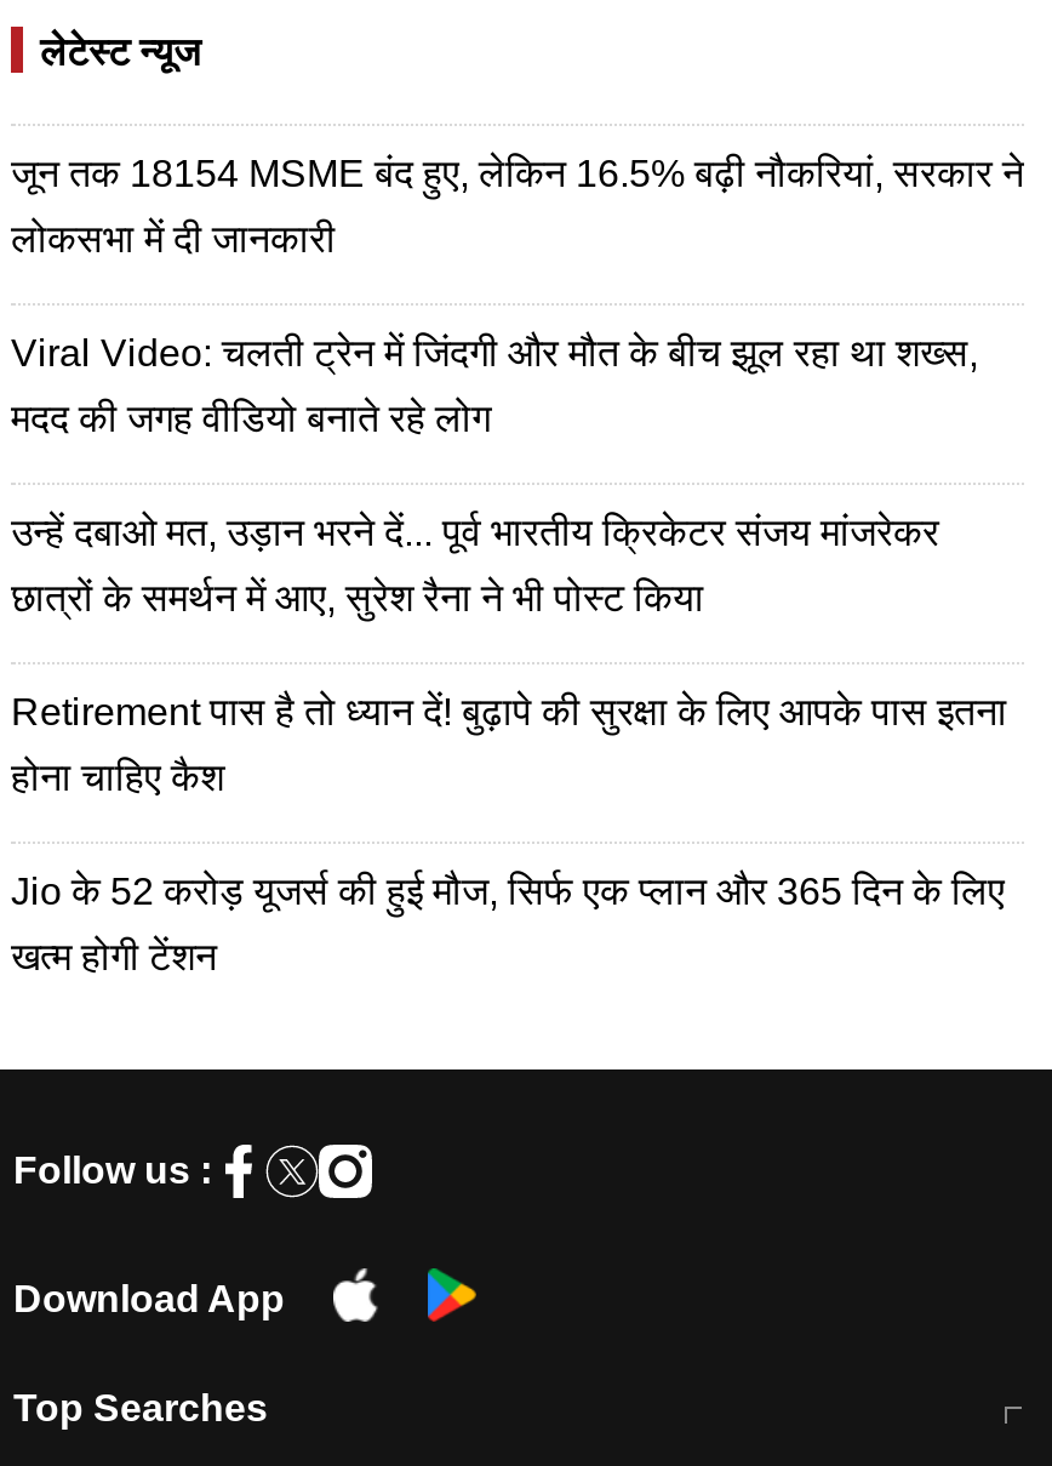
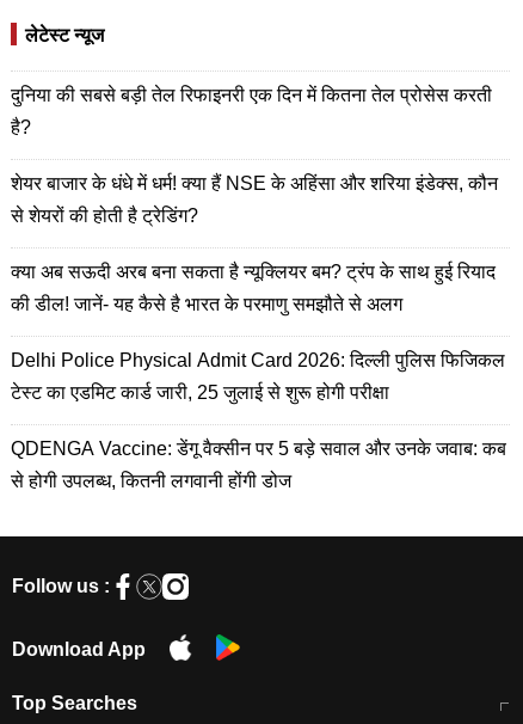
- जून तक 18154 MSME बंद हुए, लेकिन 16.5% बढ़ी नौकरियां, सरकार ने
+ दुनिया की सबसे बड़ी तेल रिफाइनरी एक दिन में कितना तेल प्रोसेस करती

- लोकसभा में दी जानकारी
+ है?

- Viral Video: चलती ट्रेन में जिंदगी और मौत के बीच झूल रहा था शख्स,
+ शेयर बाजार के धंधे में धर्म! क्या हैं NSE के अहिंसा और शरिया इंडेक्स, कौन

- मदद की जगह वीडियो बनाते रहे लोग
+ से शेयरों की होती है ट्रेडिंग?

- उन्हें दबाओ मत, उड़ान भरने दें... पूर्व भारतीय क्रिकेटर संजय मांजरेकर
+ क्या अब सऊदी अरब बना सकता है न्यूक्लियर बम? ट्रंप के साथ हुई रियाद

- छात्रों के समर्थन में आए, सुरेश रैना ने भी पोस्ट किया
+ की डील! जानें- यह कैसे है भारत के परमाणु समझौते से अलग

- Retirement पास है तो ध्यान दें! बुढ़ापे की सुरक्षा के लिए आपके पास इतना
+ Delhi Police Physical Admit Card 2026: दिल्ली पुलिस फिजिकल

- होना चाहिए कैश
+ टेस्ट का एडमिट कार्ड जारी, 25 जुलाई से शुरू होगी परीक्षा

- Jio के 52 करोड़ यूजर्स की हुई मौज, सिर्फ एक प्लान और 365 दिन के लिए
+ QDENGA Vaccine: डेंगू वैक्सीन पर 5 बड़े सवाल और उनके जवाब: कब

- खत्म होगी टेंशन
+ से होगी उपलब्ध, कितनी लगवानी होंगी डोज
